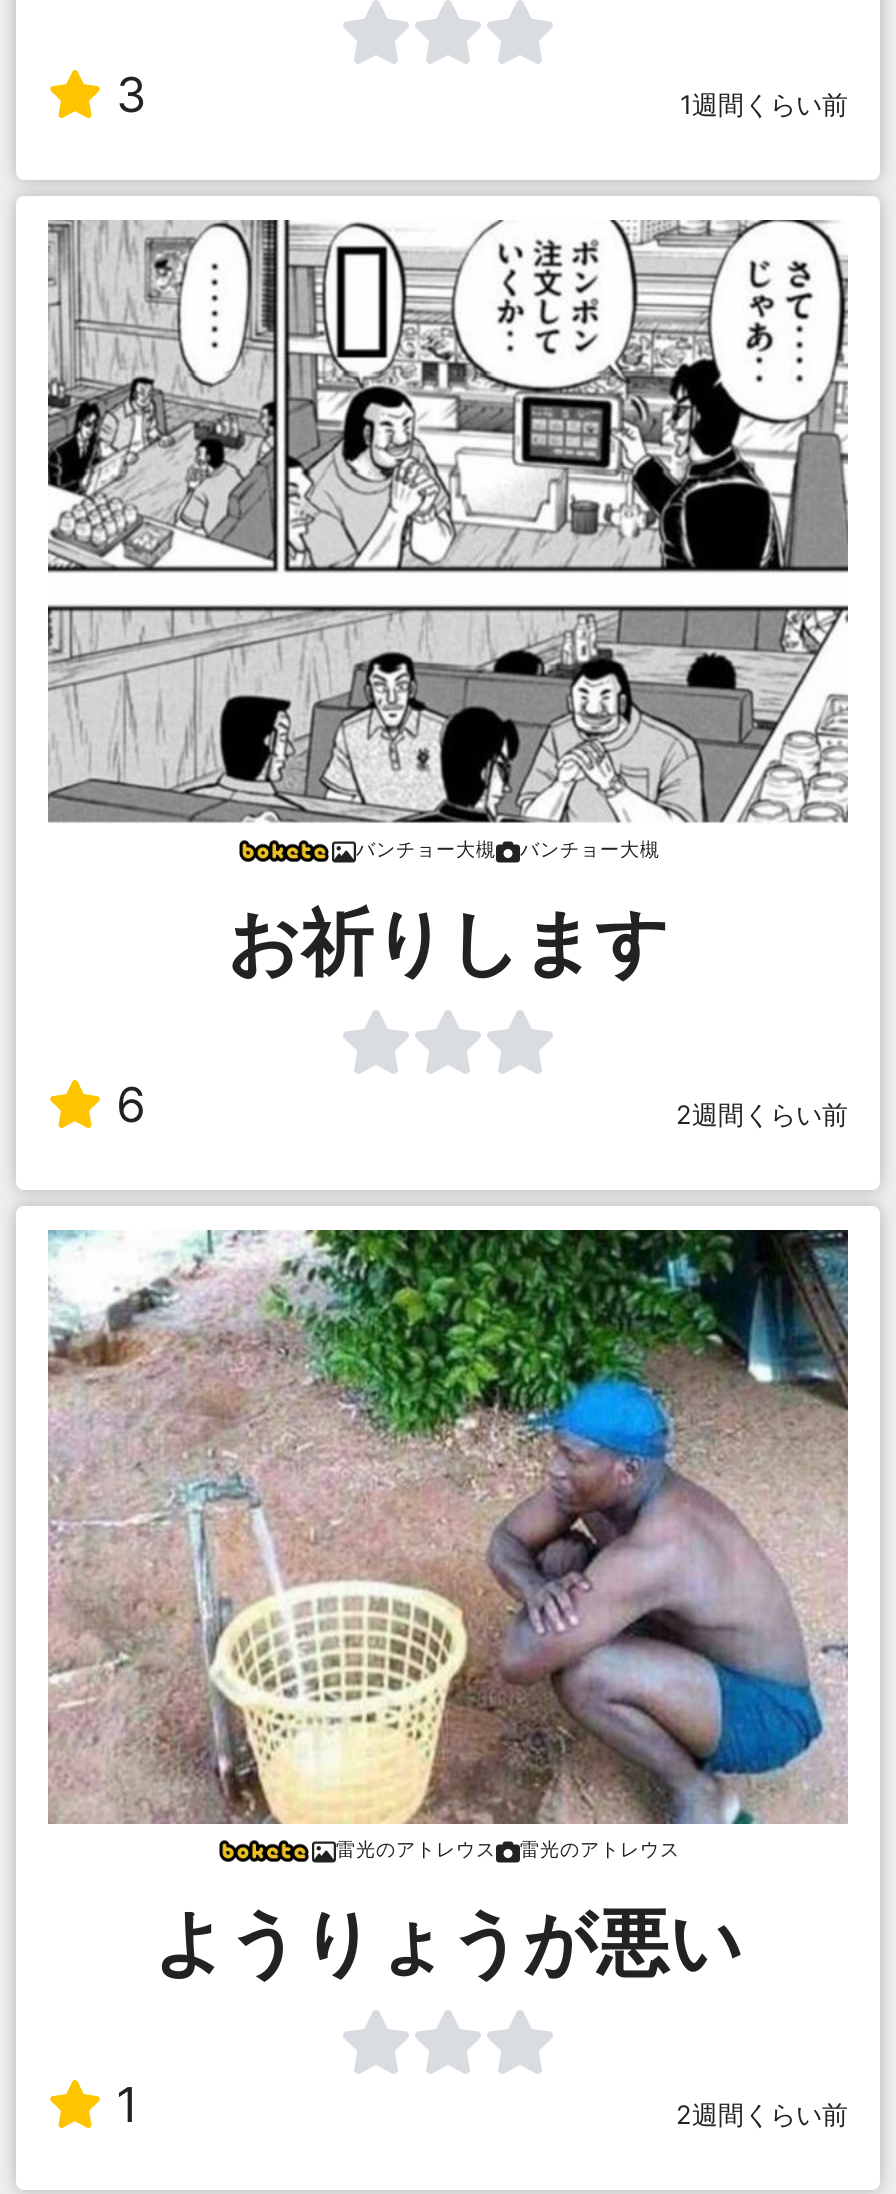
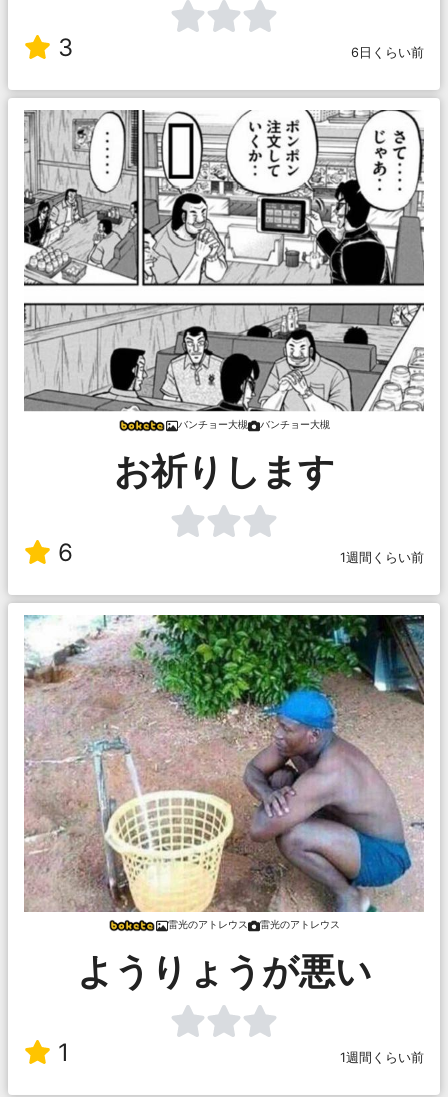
- 1週間くらい前
+ 6日くらい前

- 2週間くらい前
+ 1週間くらい前

- 2週間くらい前
+ 1週間くらい前
